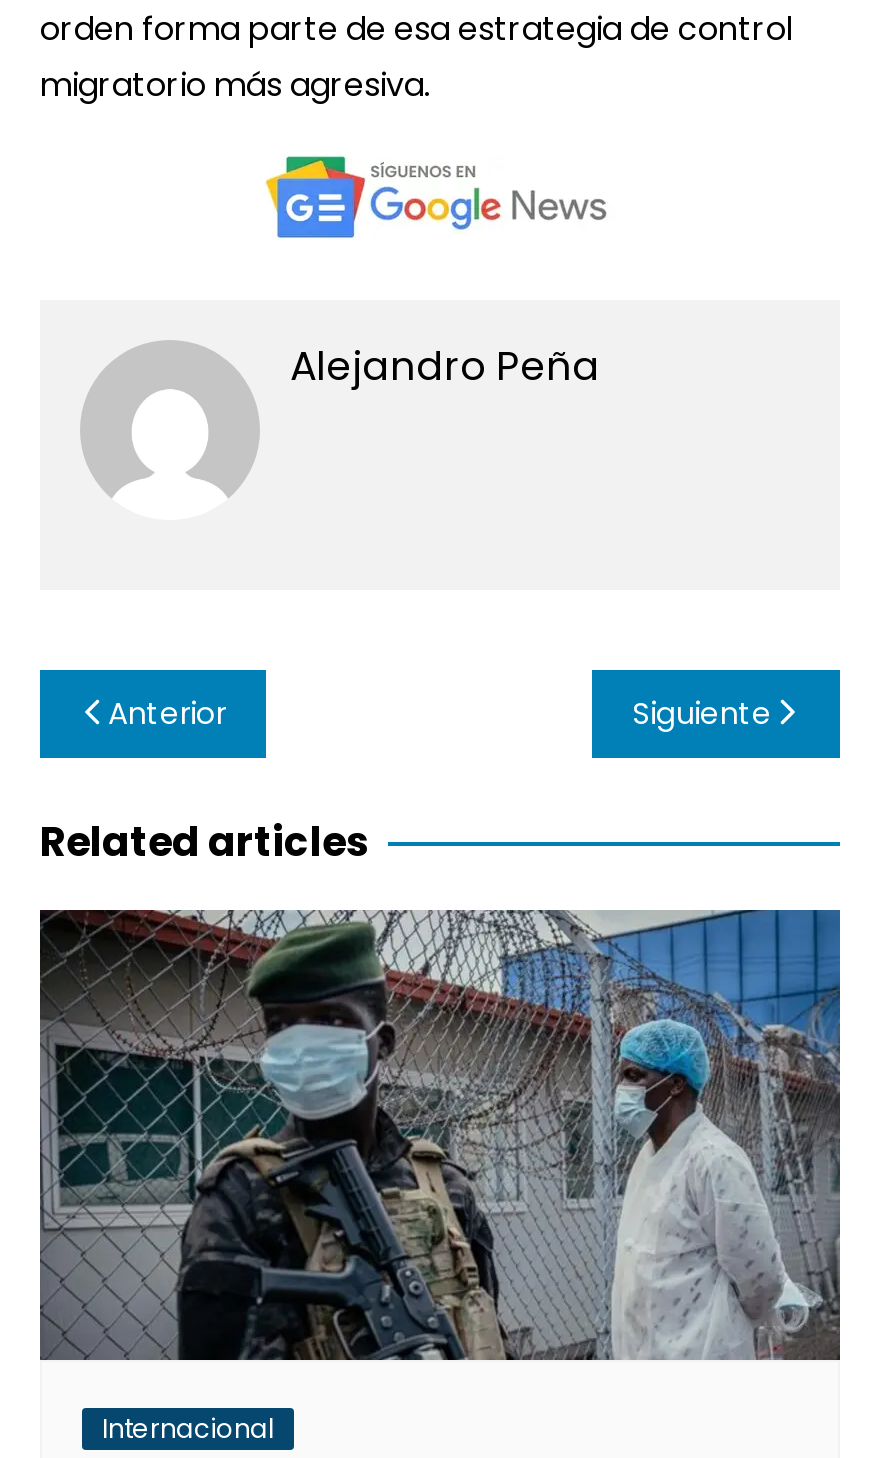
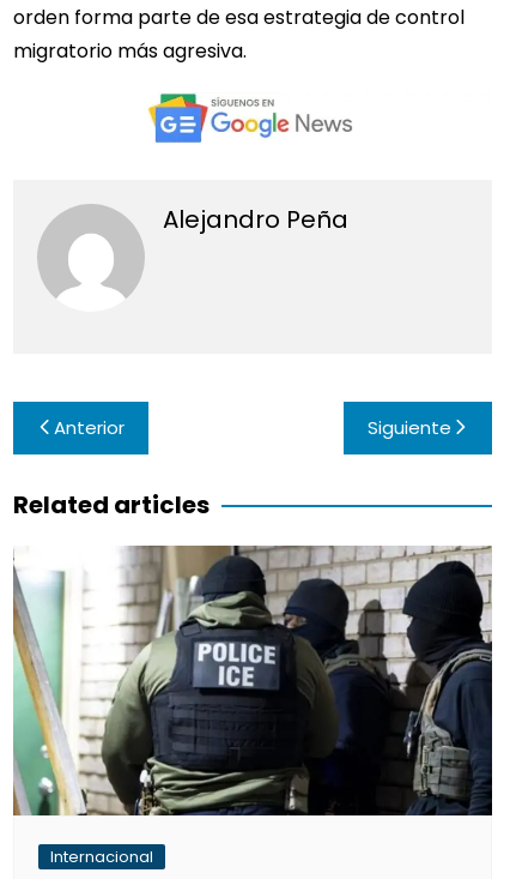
- [image]
+ [image]
